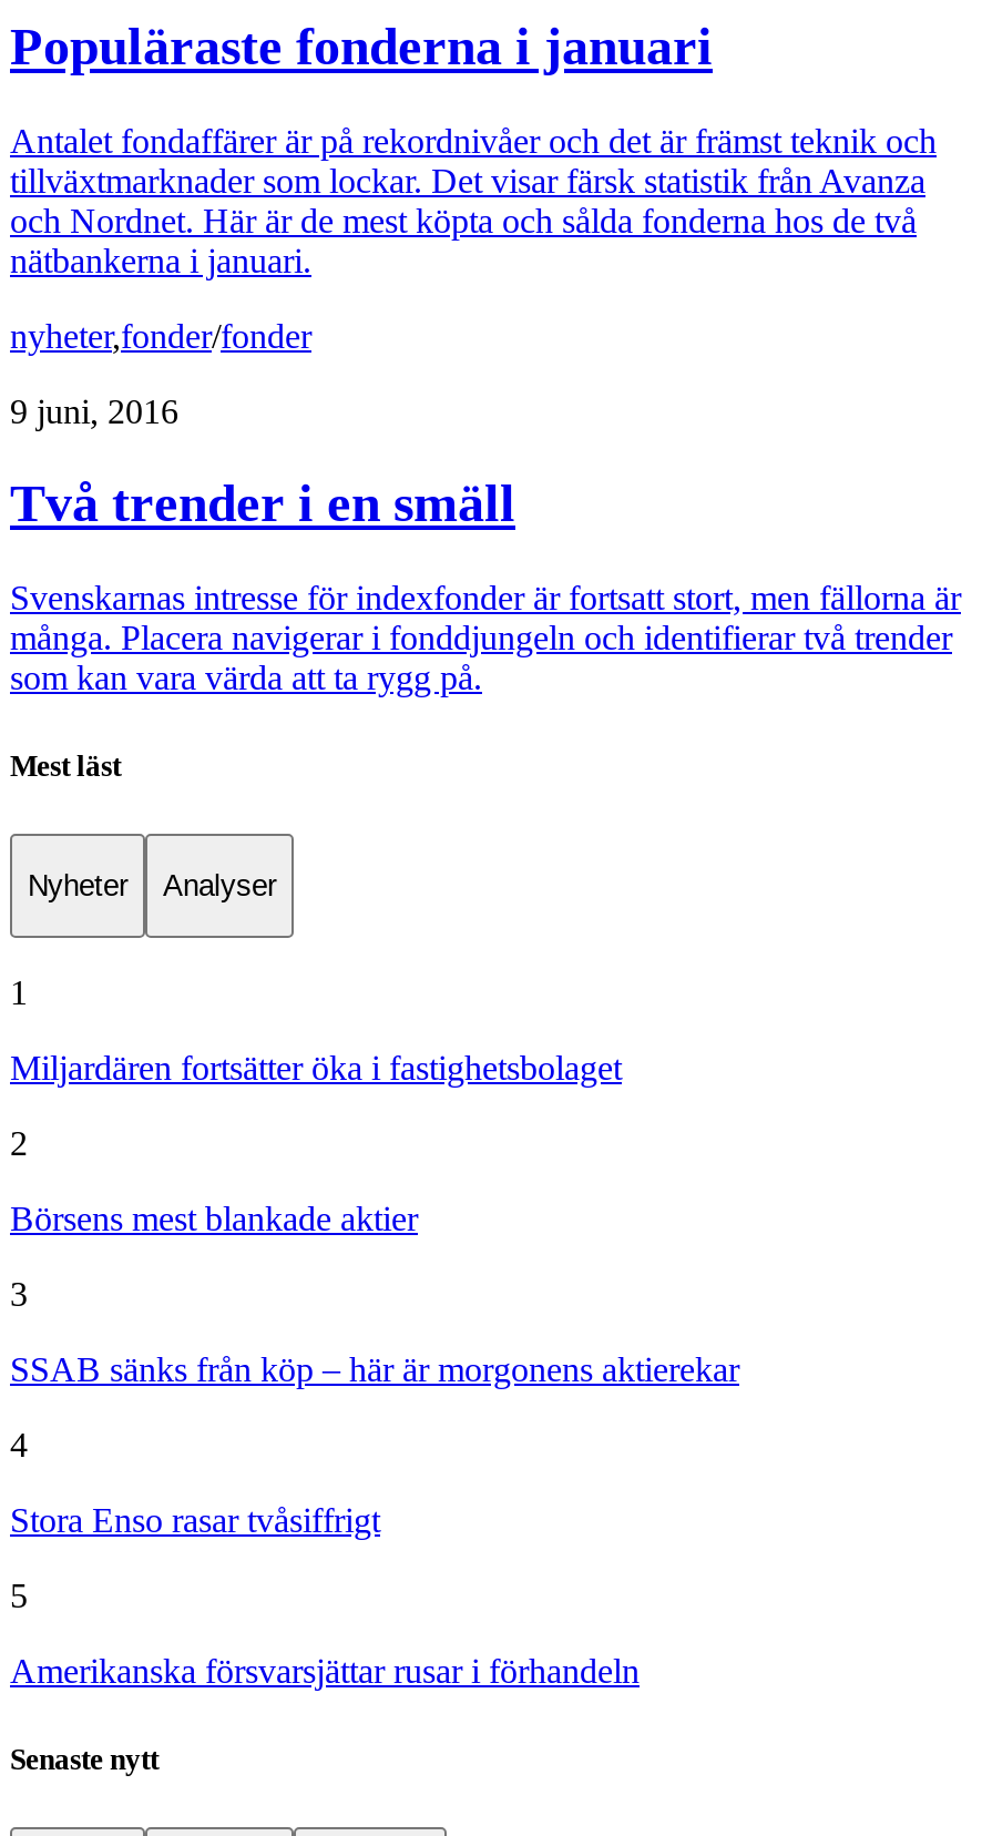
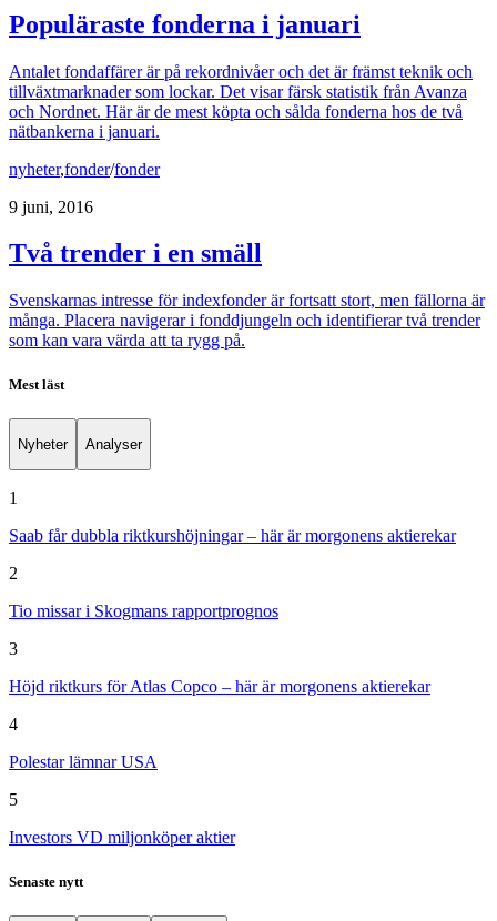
- Miljardären fortsätter öka i fastighetsbolaget
+ Saab får dubbla riktkurshöjningar – här är morgonens aktierekar

- Börsens mest blankade aktier
+ Tio missar i Skogmans rapportprognos

- SSAB sänks från köp – här är morgonens aktierekar
+ Höjd riktkurs för Atlas Copco – här är morgonens aktierekar

- Stora Enso rasar tvåsiffrigt
+ Polestar lämnar USA

- Amerikanska försvarsjättar rusar i förhandeln
+ Investors VD miljonköper aktier
